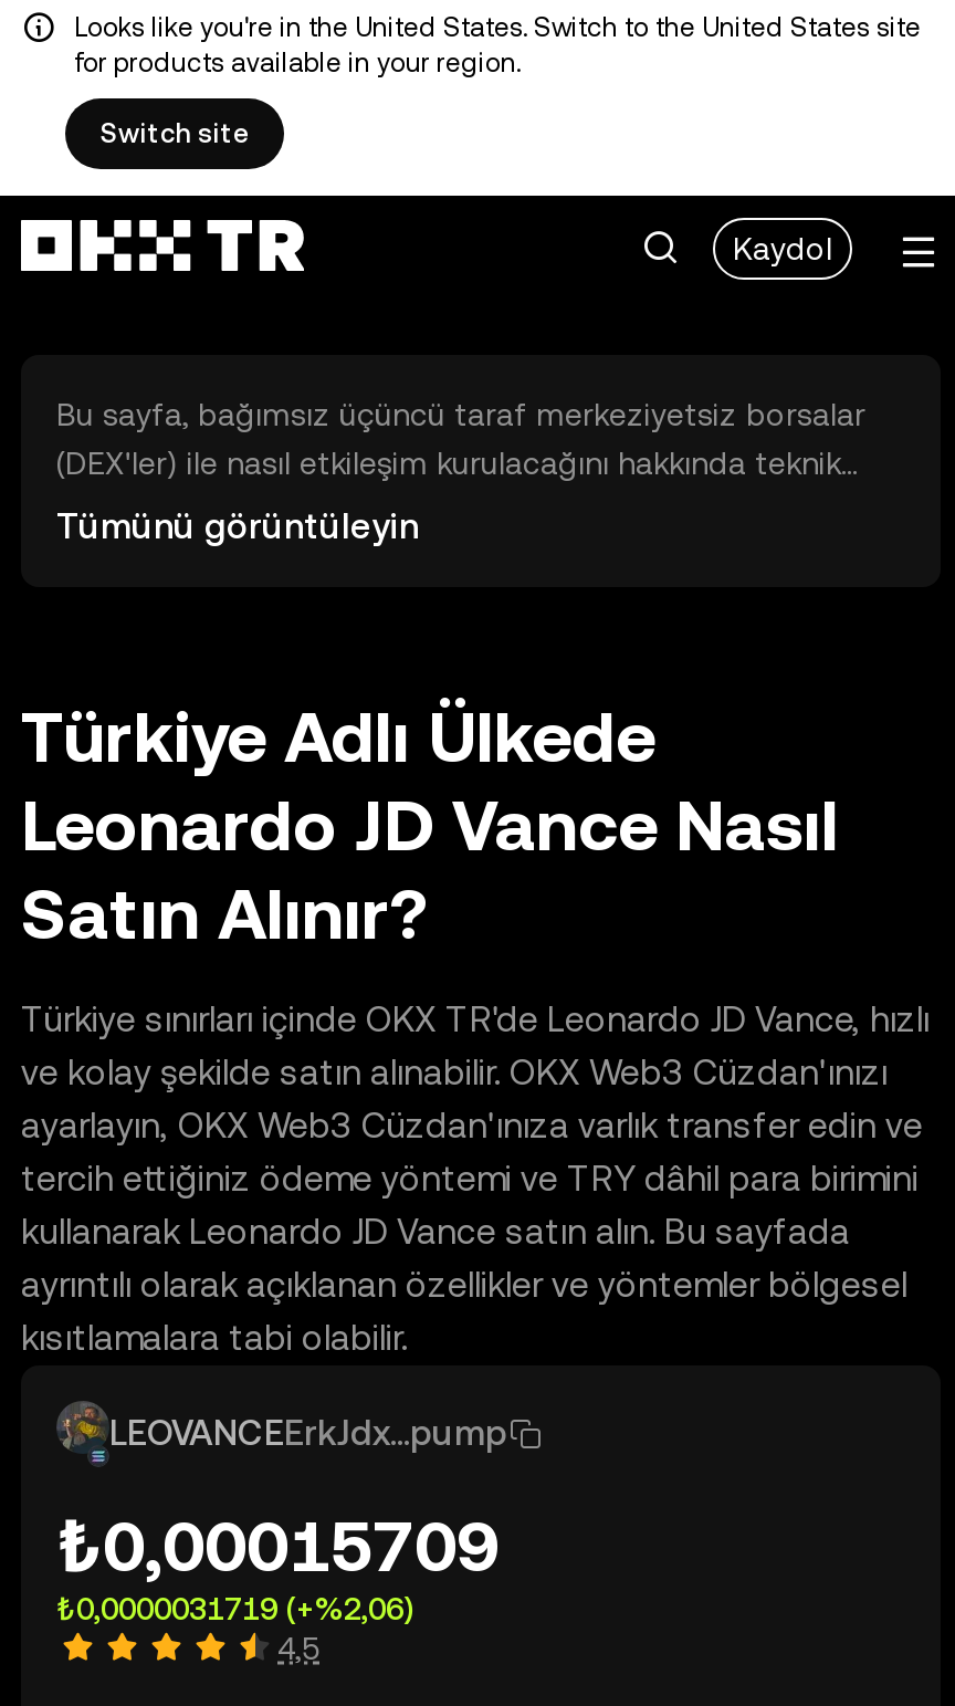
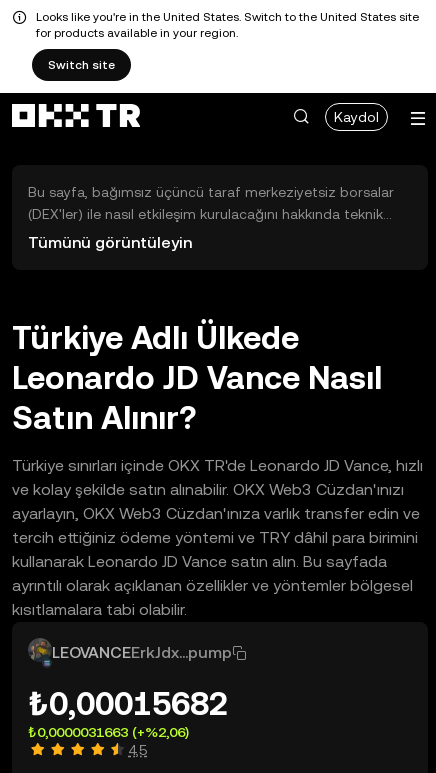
- ₺0,00015709
+ ₺0,00015682

- ₺0,0000031719 (+%2,06)
+ ₺0,0000031663 (+%2,06)
